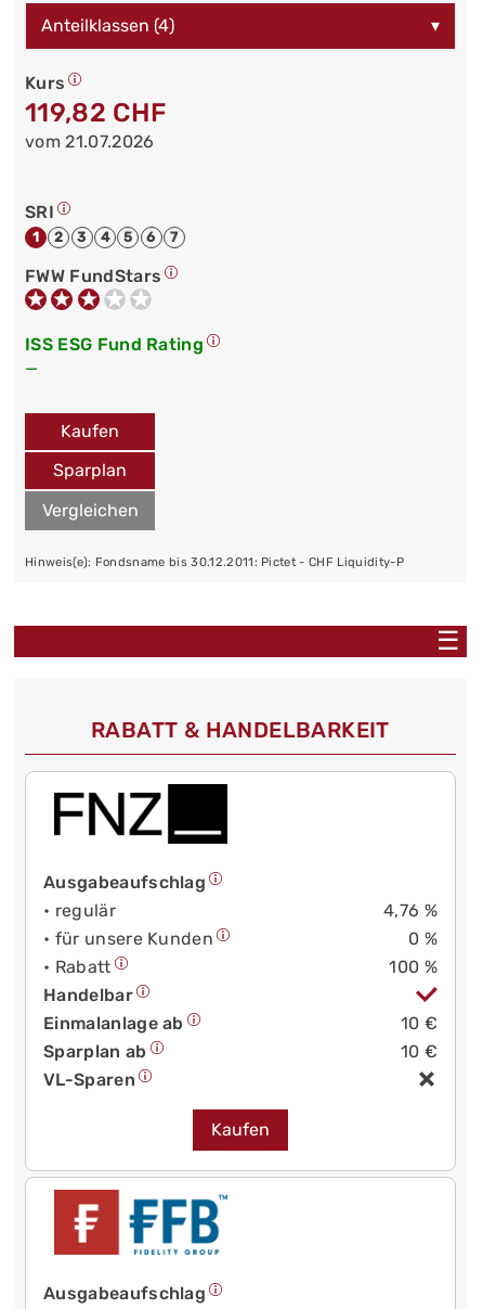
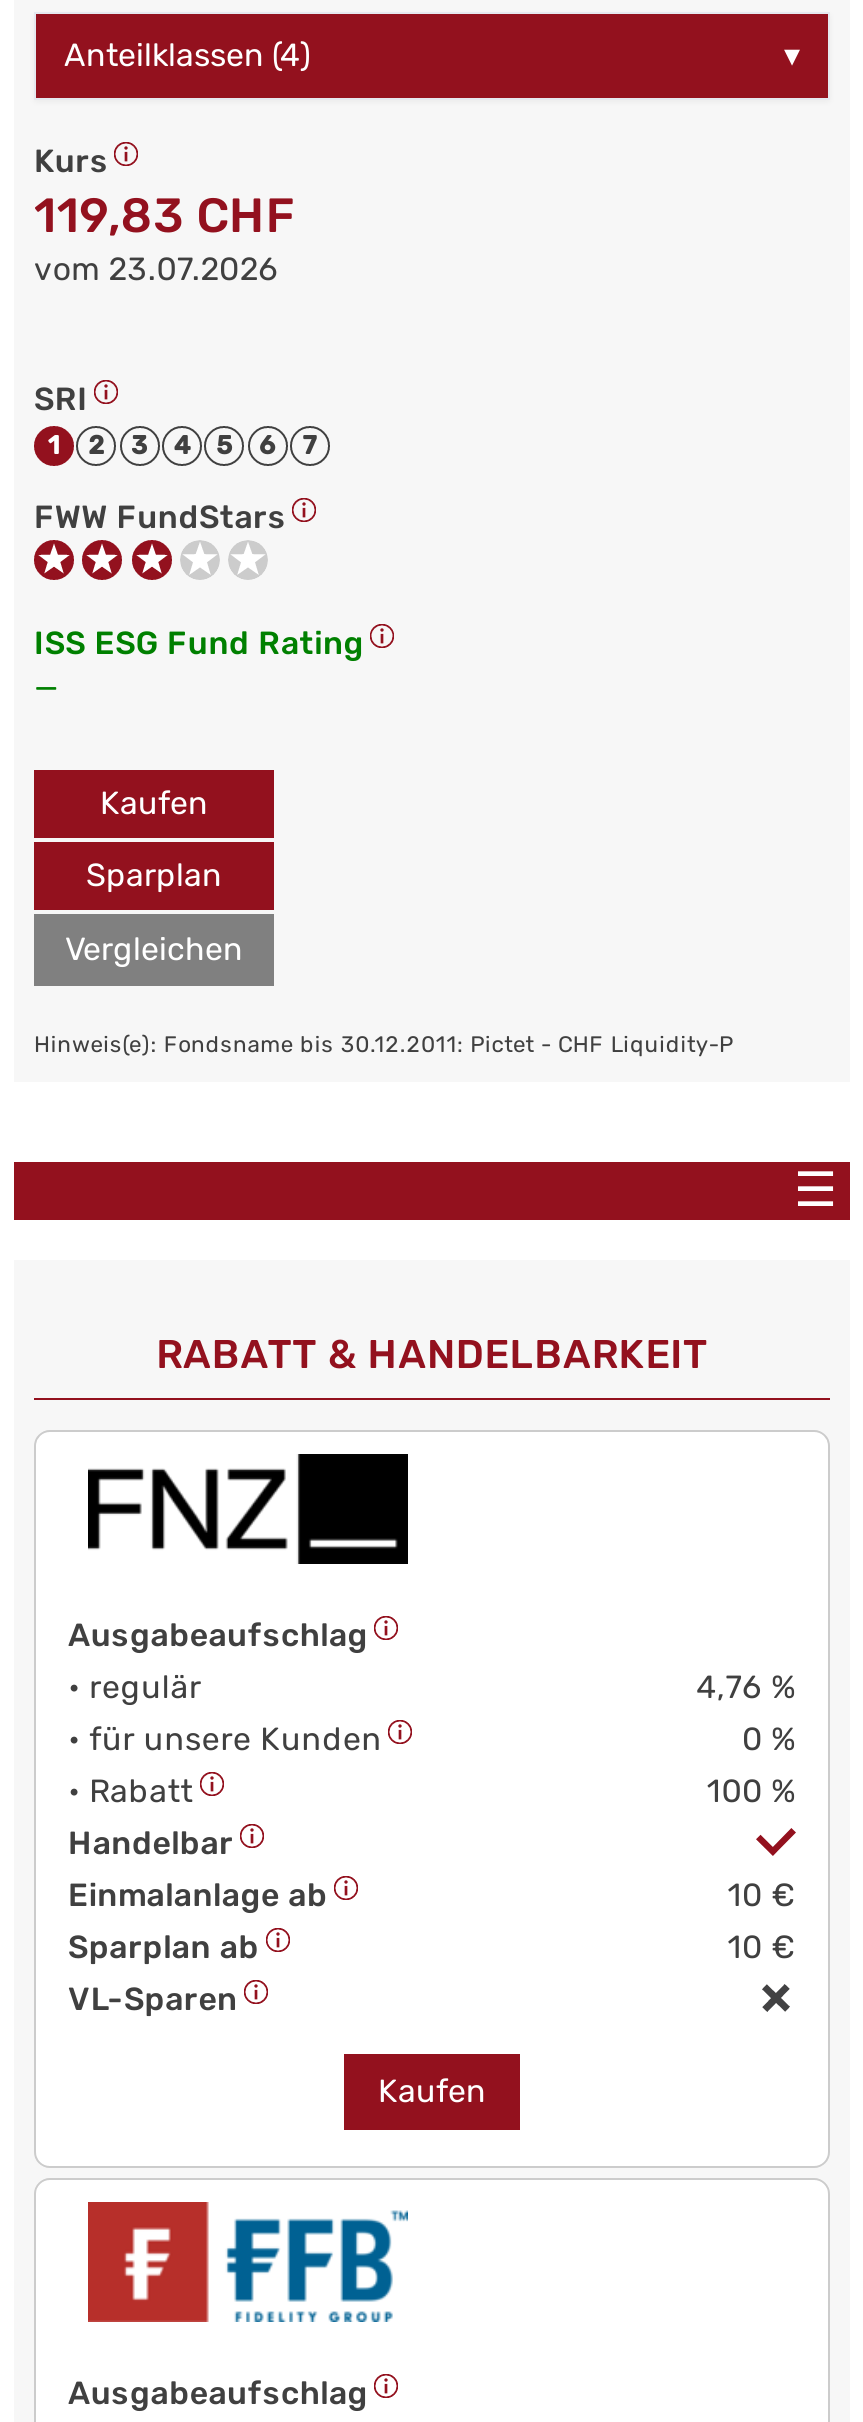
- 119,82 CHF
+ 119,83 CHF

- vom 21.07.2026
+ vom 23.07.2026
